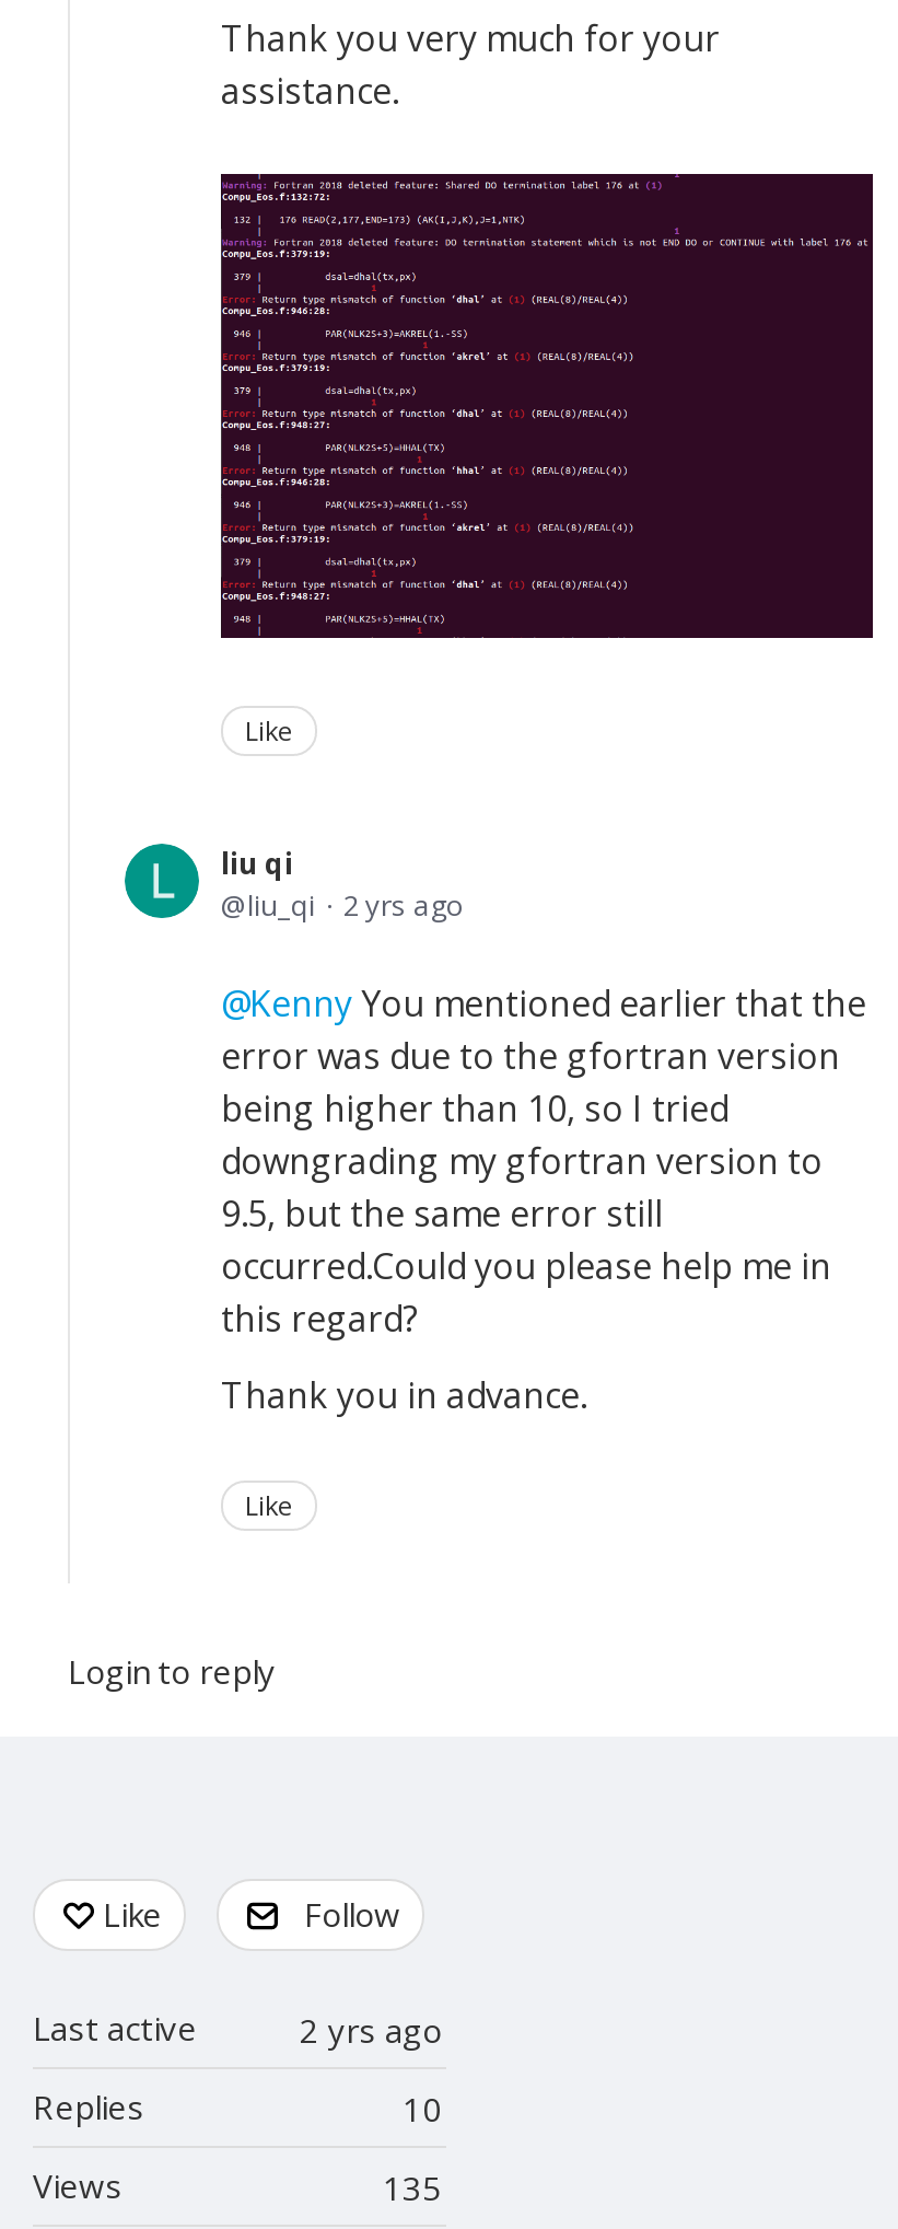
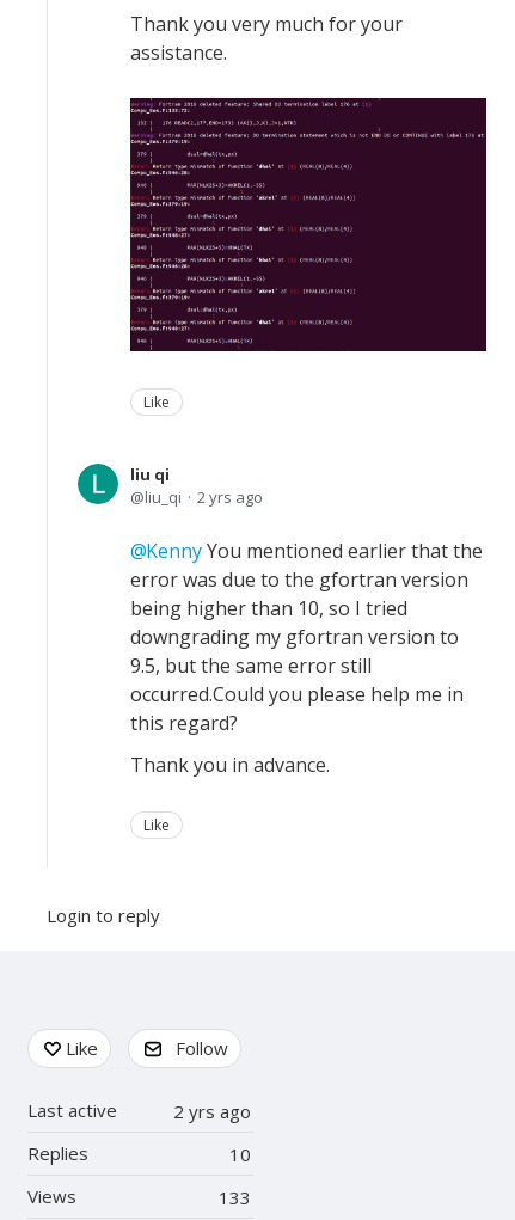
- 135
+ 133
